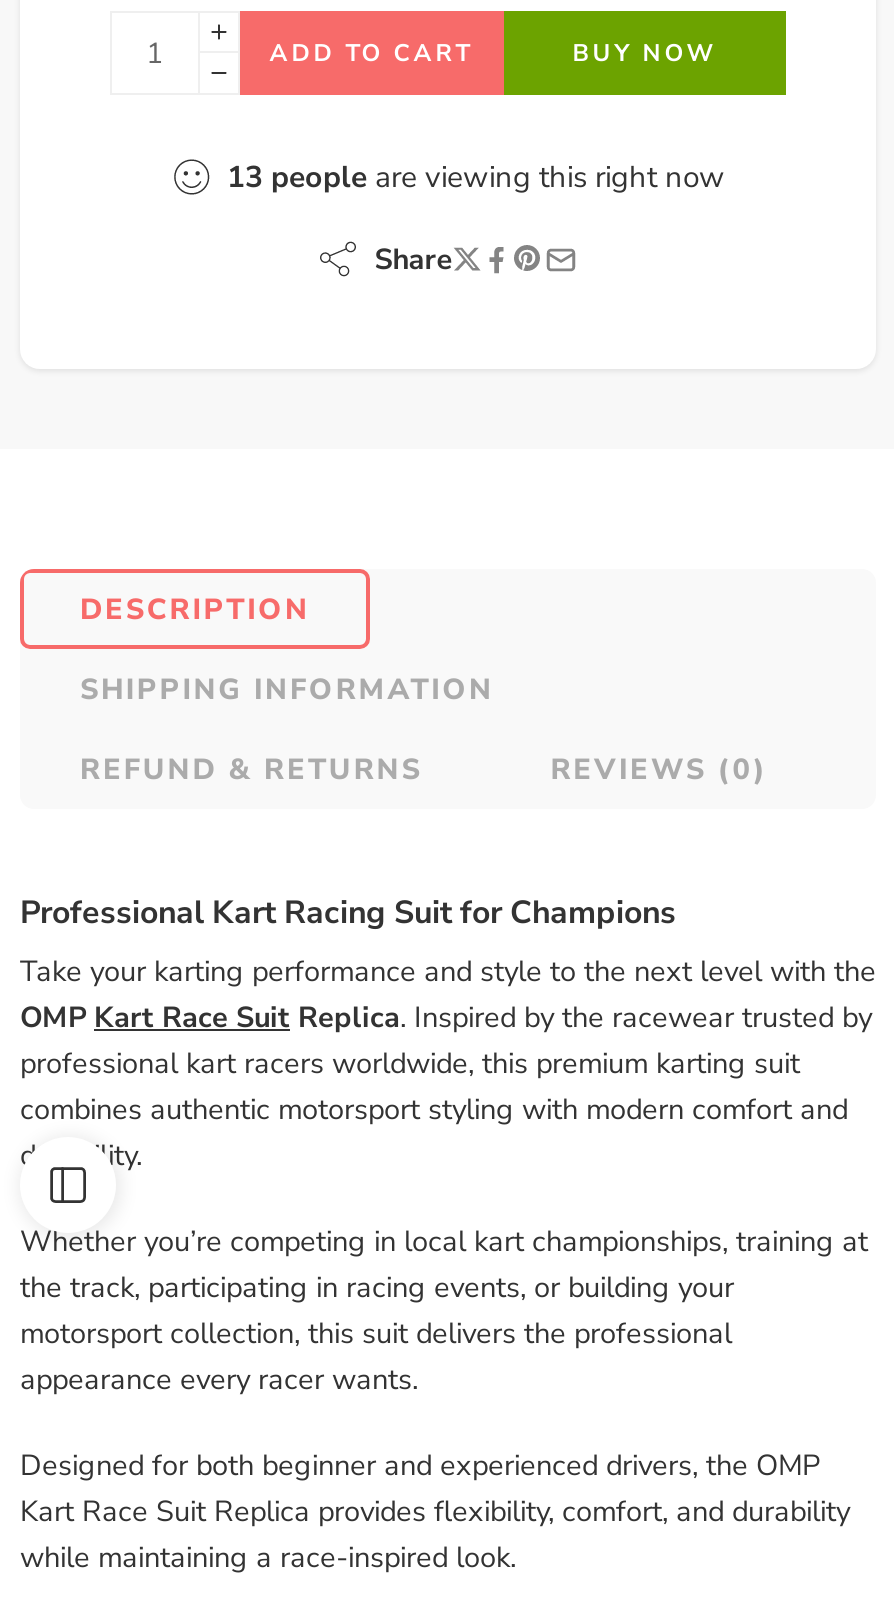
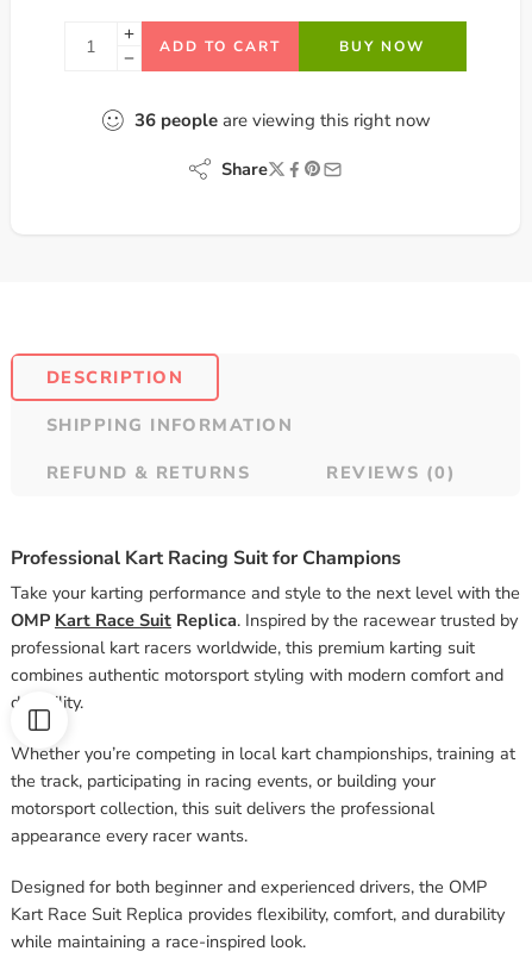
- 13 people are viewing this right now
+ 36 people are viewing this right now
